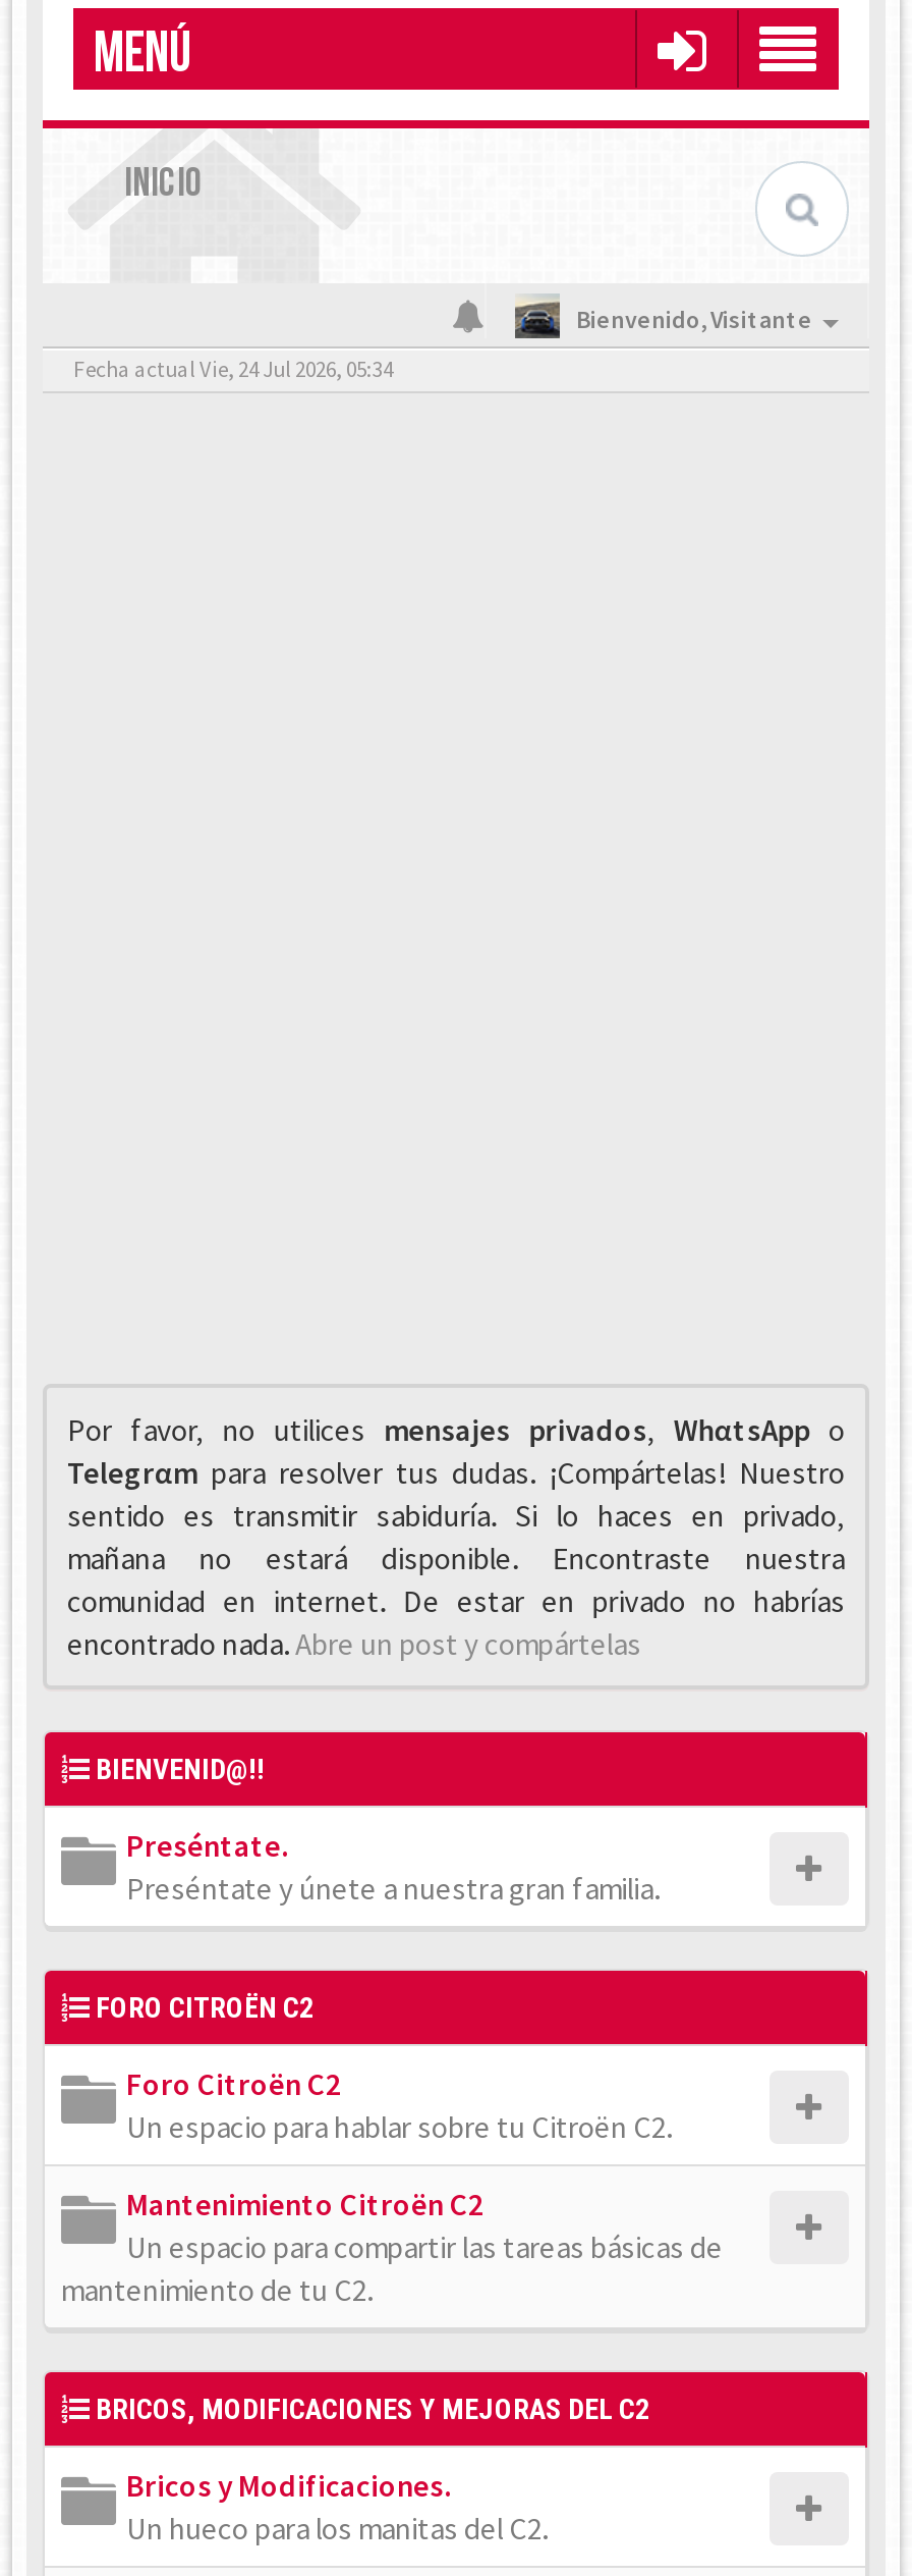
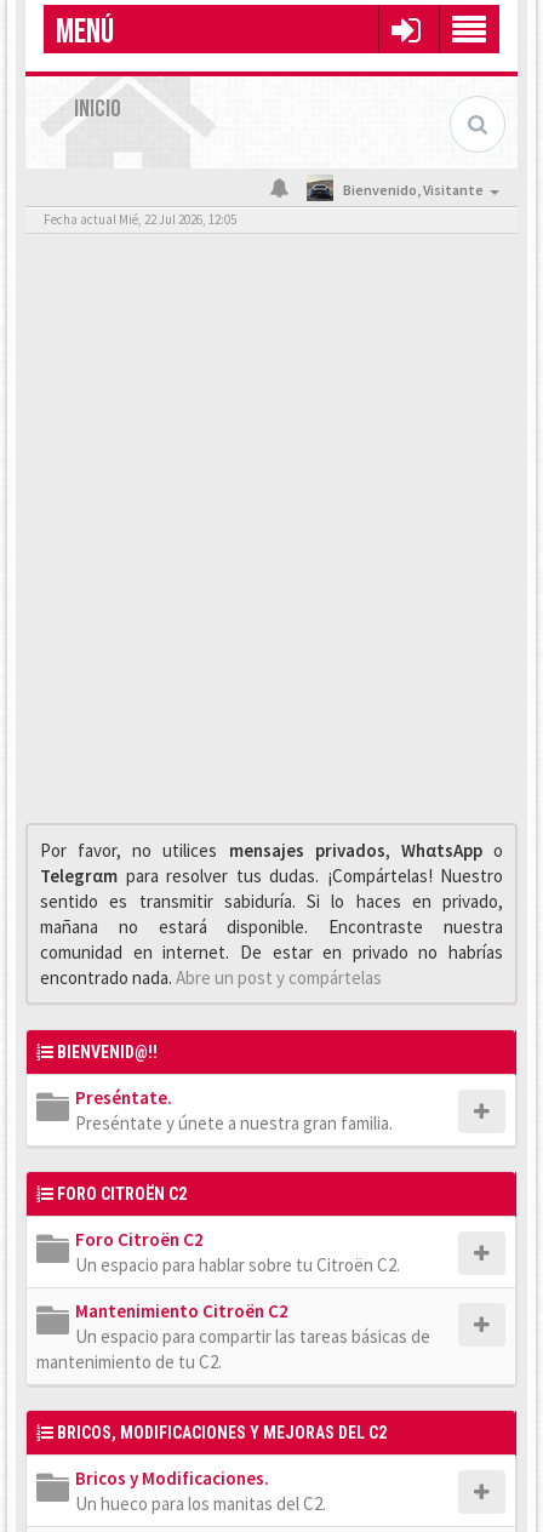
- Fecha actual Vie, 24 Jul 2026, 05:34
+ Fecha actual Mié, 22 Jul 2026, 12:05
